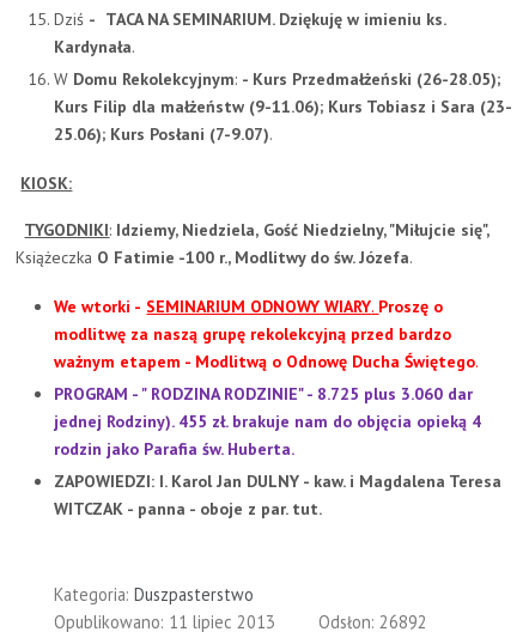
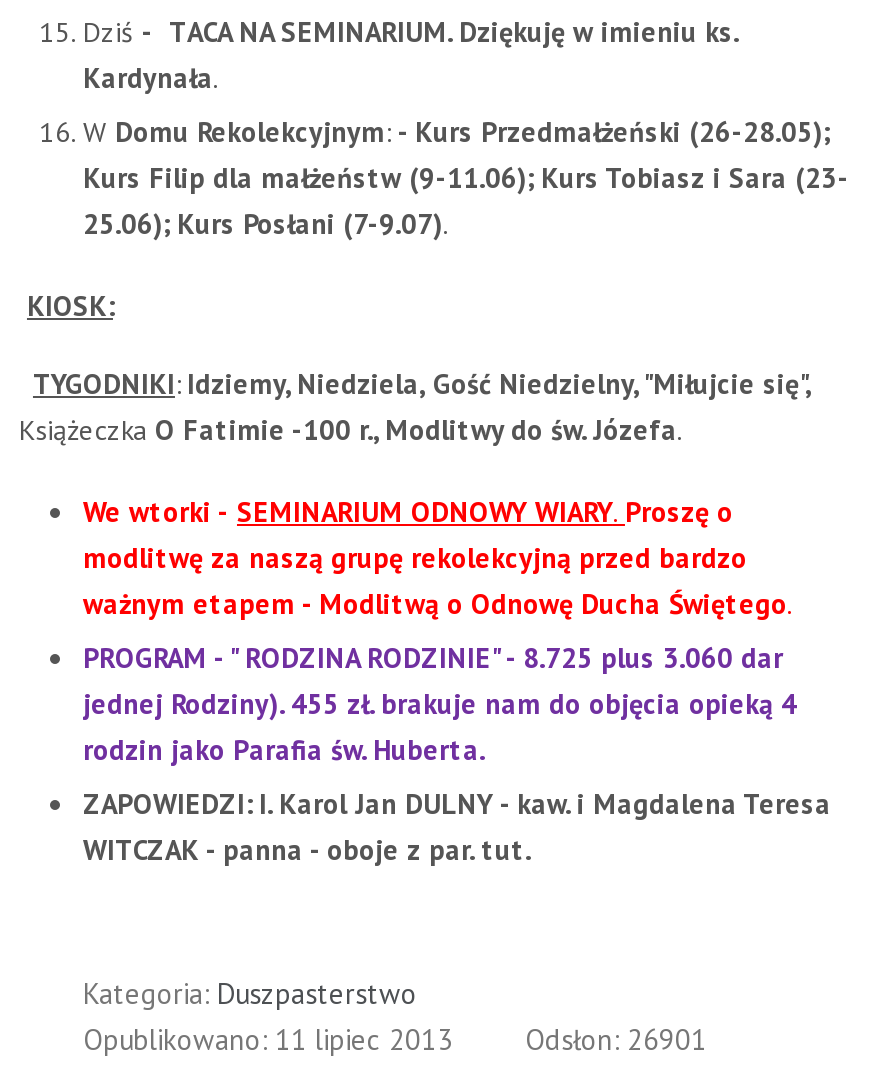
- Opublikowano: 11 lipiec 2013 Odsłon: 26892
+ Opublikowano: 11 lipiec 2013 Odsłon: 26901
